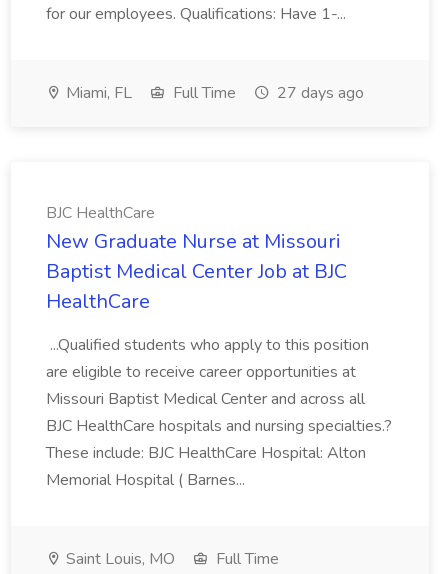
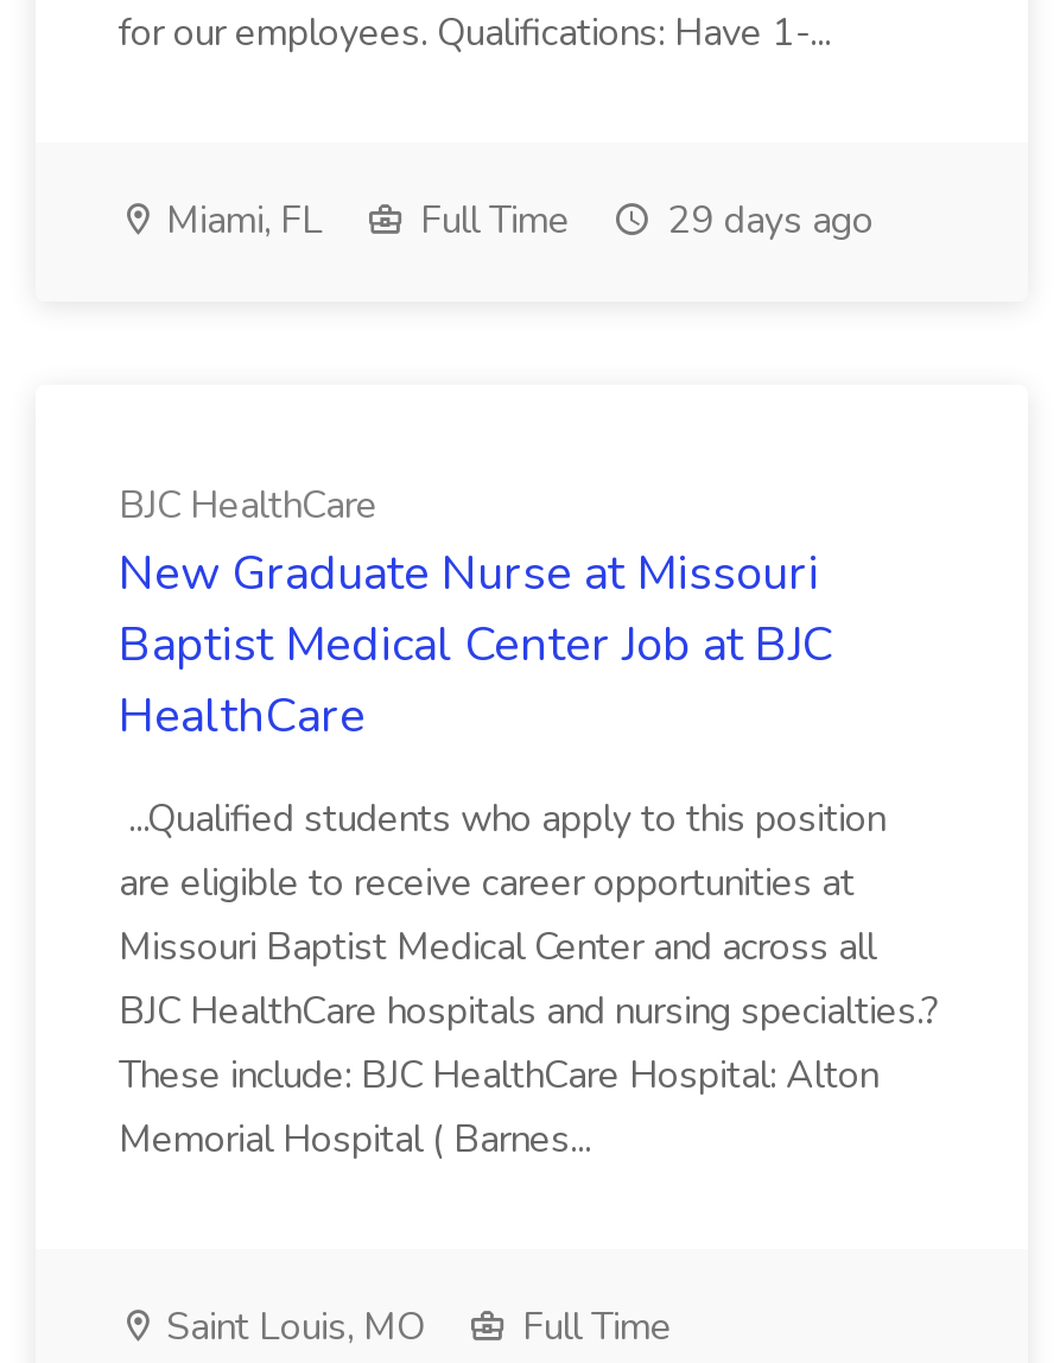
- Miami, FL Full Time 27 days ago
+ Miami, FL Full Time 29 days ago
